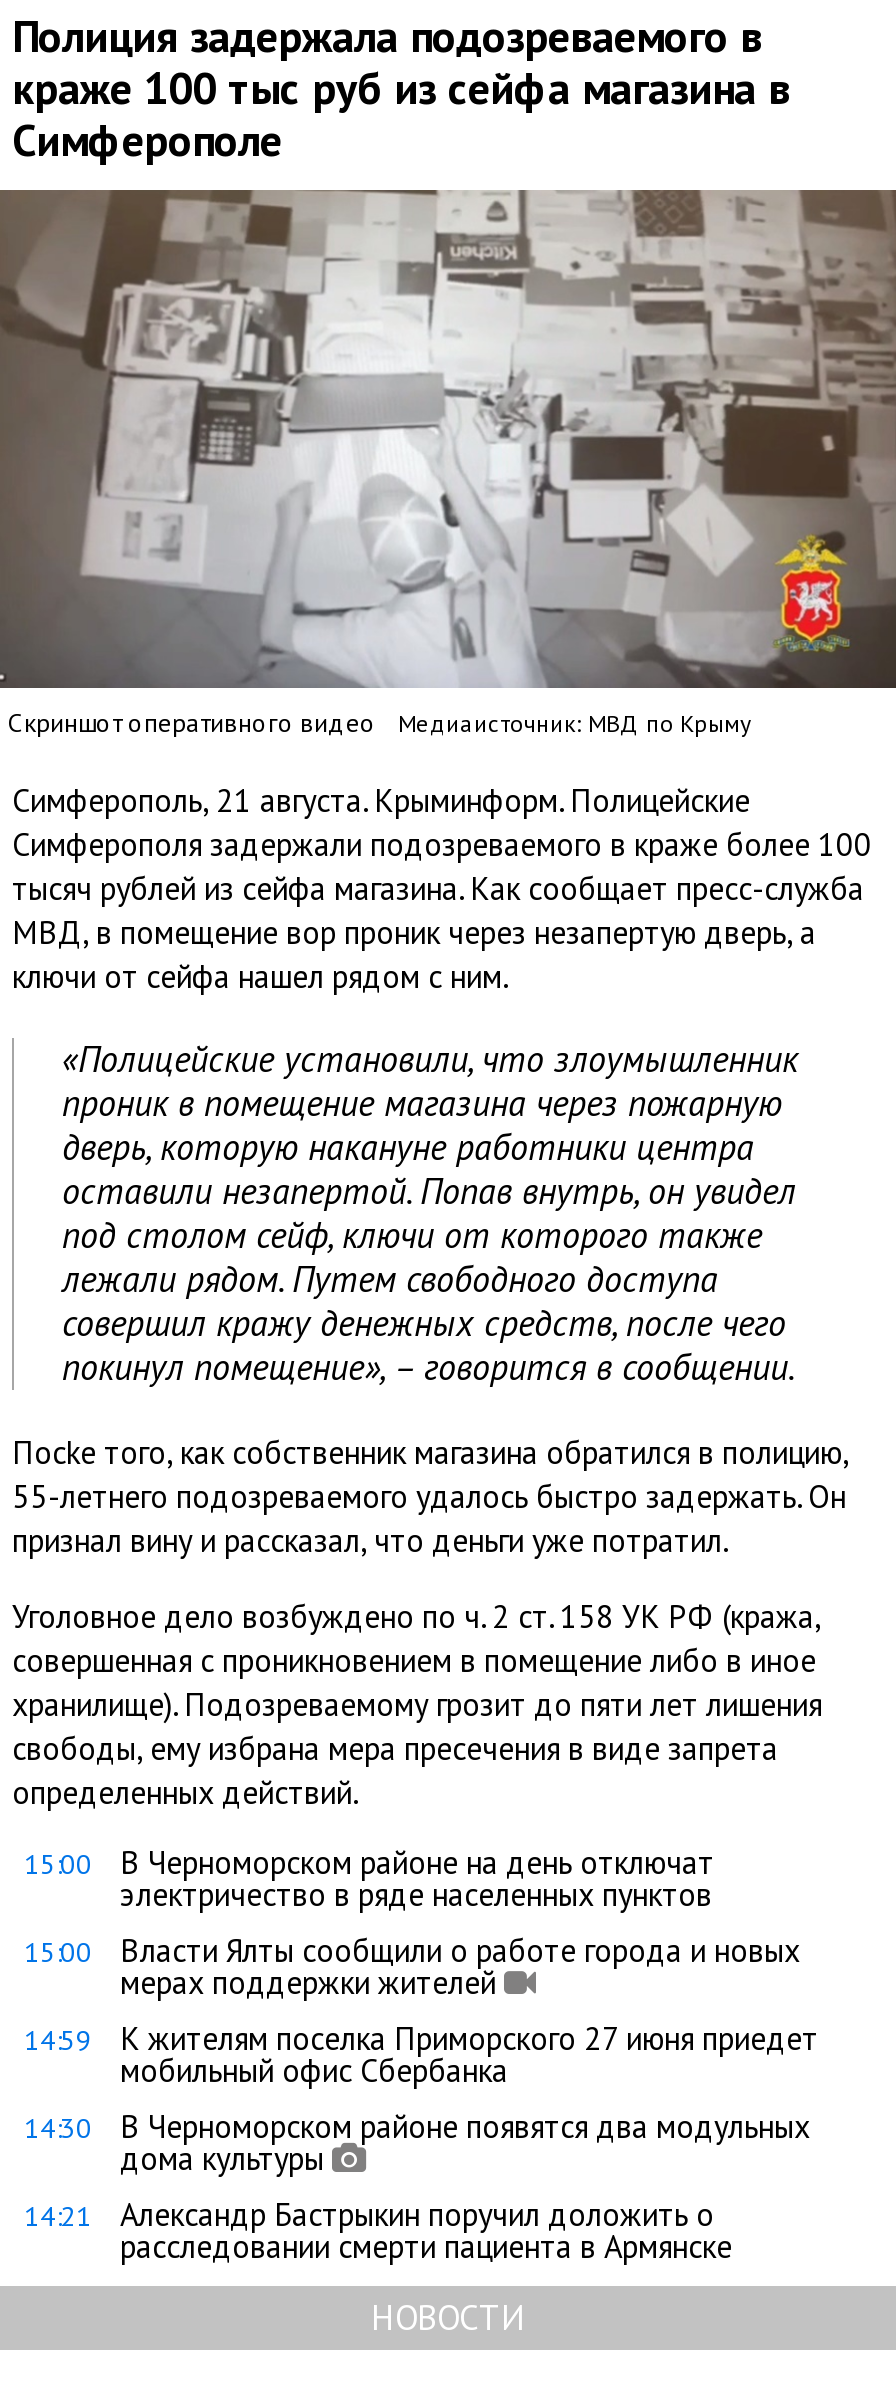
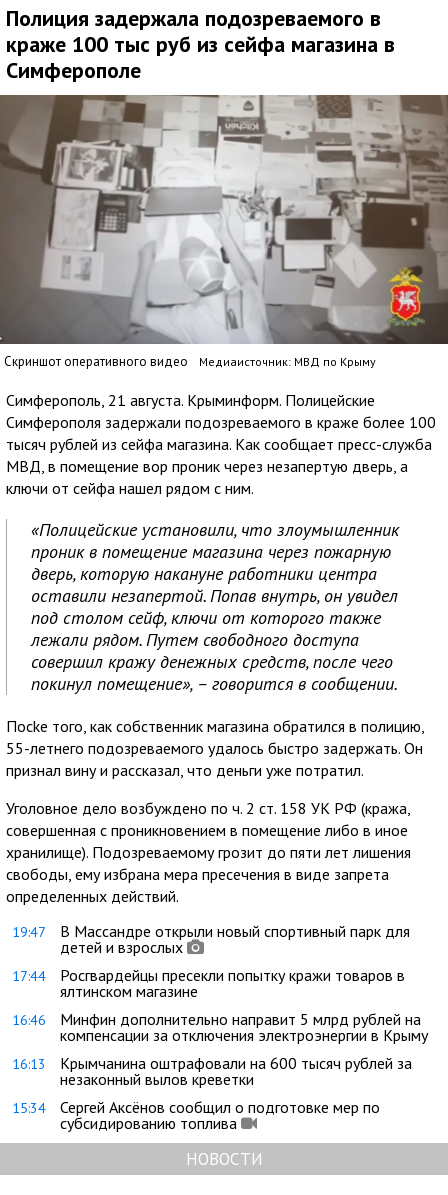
- 15:00
- В Черноморском районе на день отключат
- электричество в ряде населенных пунктов
+ 19:47
+ В Массандре открыли новый спортивный парк для
+ детей и взрослых

- 15:00
- Власти Ялты сообщили о работе города и новых
- мерах поддержки жителей
+ 17:44
+ Росгвардейцы пресекли попытку кражи товаров в
+ ялтинском магазине

- 14:59
- К жителям поселка Приморского 27 июня приедет
- мобильный офис Сбербанка
+ 16:46
+ Минфин дополнительно направит 5 млрд рублей на
+ компенсации за отключения электроэнергии в Крыму

- 14:30
- В Черноморском районе появятся два модульных
- дома культуры
+ 16:13
+ Крымчанина оштрафовали на 600 тысяч рублей за
+ незаконный вылов креветки

- 14:21
- Александр Бастрыкин поручил доложить о
- расследовании смерти пациента в Армянске
+ 15:34
+ Сергей Аксёнов сообщил о подготовке мер по
+ субсидированию топлива
